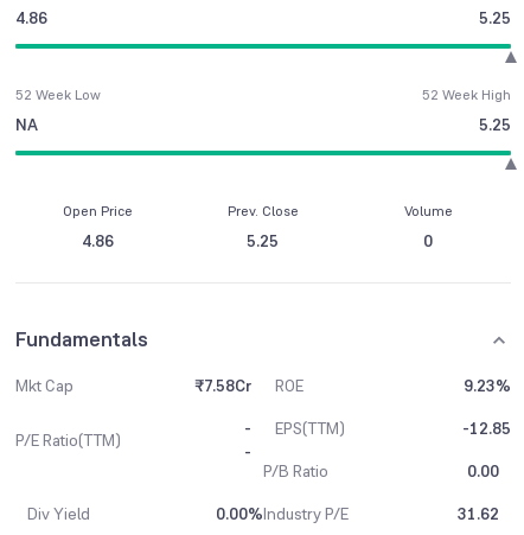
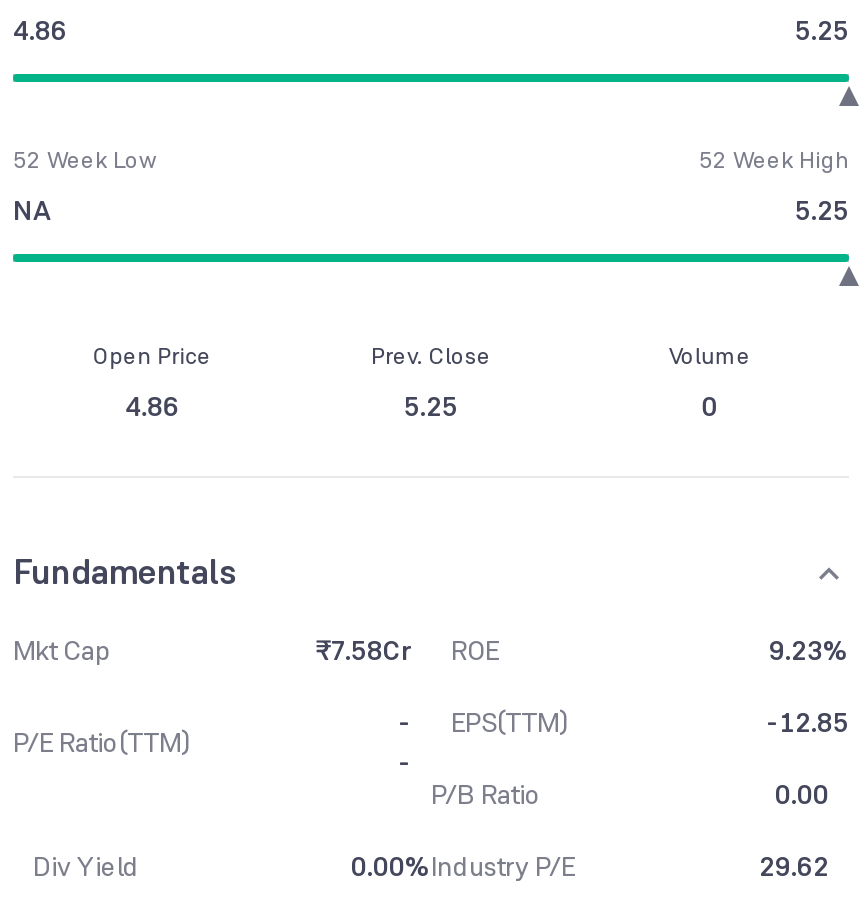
- 31.62
+ 29.62
